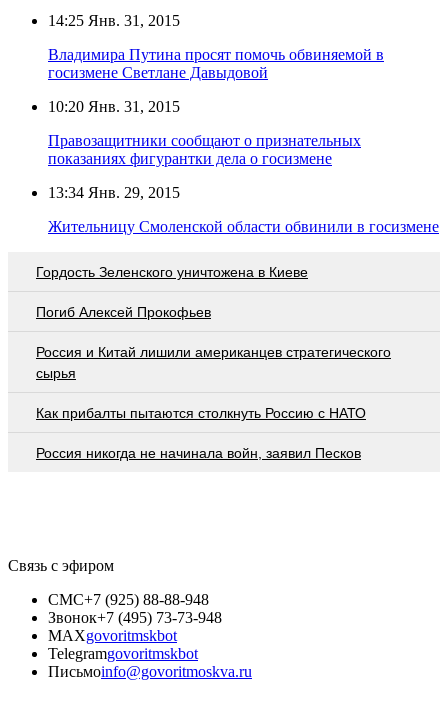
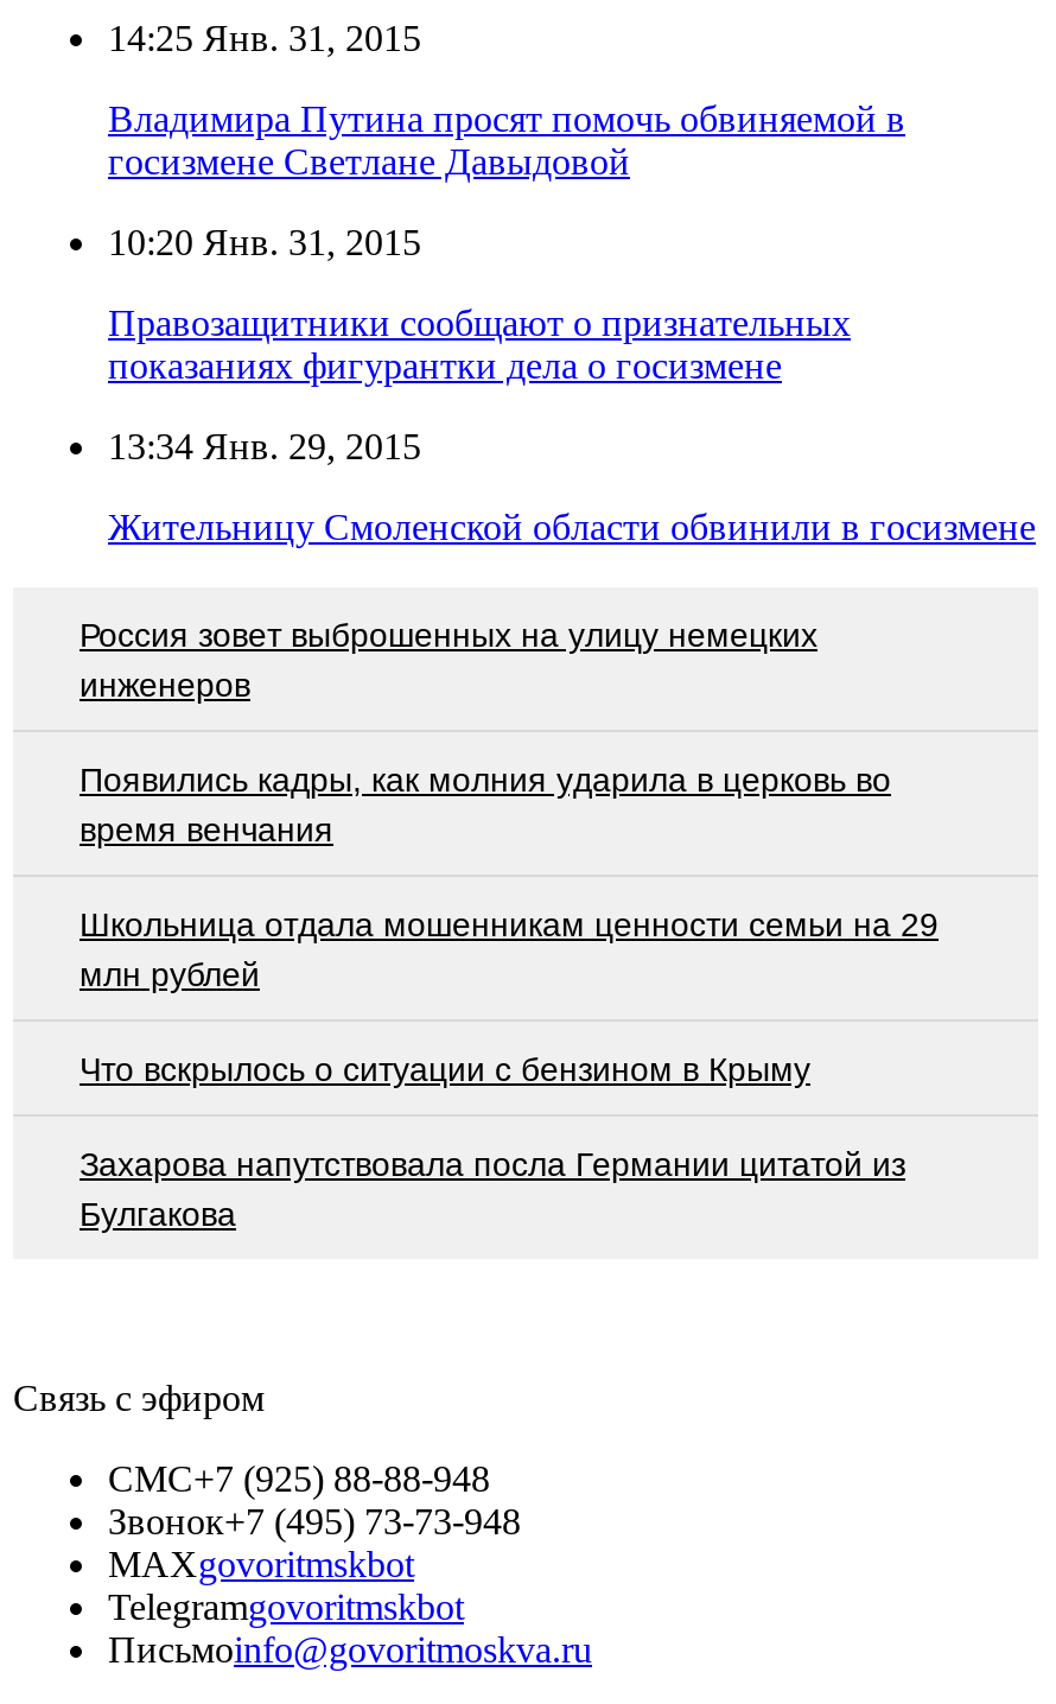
- Гордость Зеленского уничтожена в Киеве
+ Россия зовет выброшенных на улицу немецких
+ инженеров

- Погиб Алексей Прокофьев
+ Появились кадры, как молния ударила в церковь во
+ время венчания

- Россия и Китай лишили американцев стратегического
- сырья
+ Школьница отдала мошенникам ценности семьи на 29
+ млн рублей

- Как прибалты пытаются столкнуть Россию с НАТО
+ Что вскрылось о ситуации с бензином в Крыму

- Россия никогда не начинала войн, заявил Песков
+ Захарова напутствовала посла Германии цитатой из
+ Булгакова
